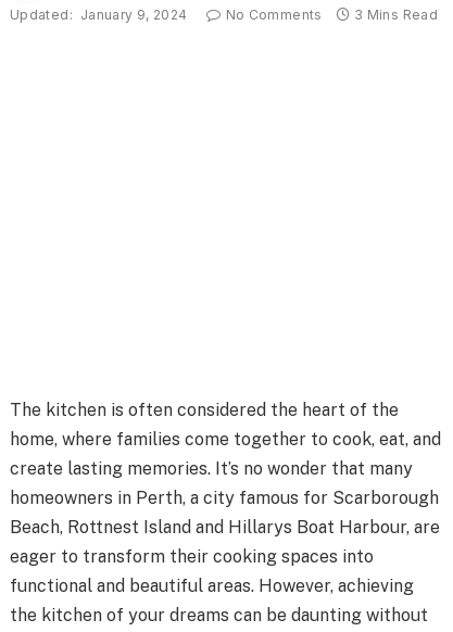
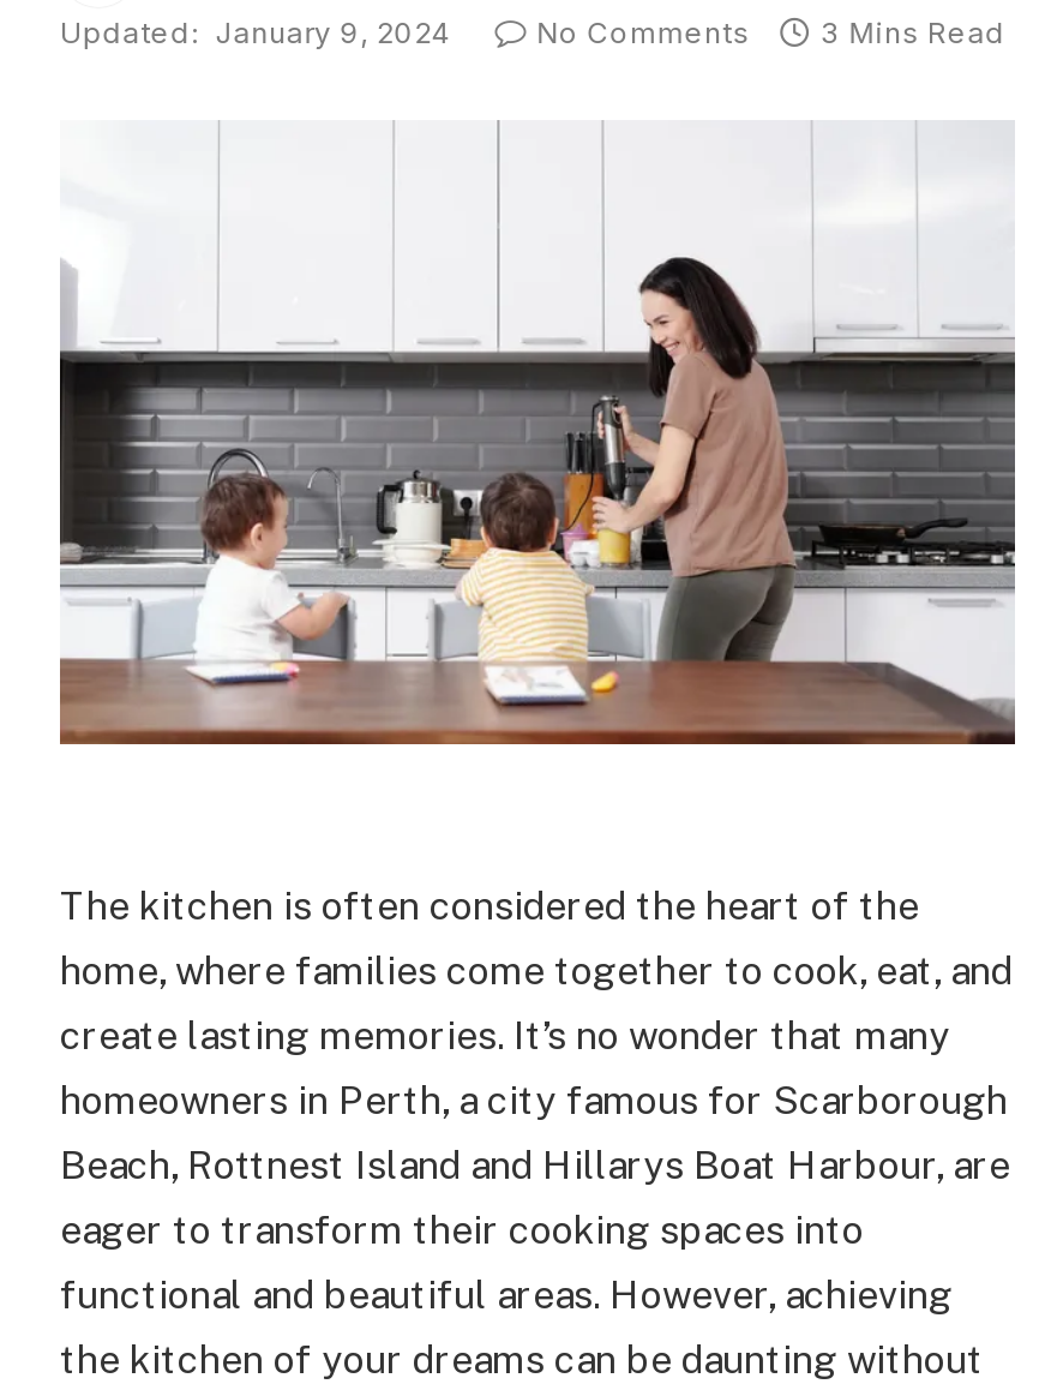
+ [image]
